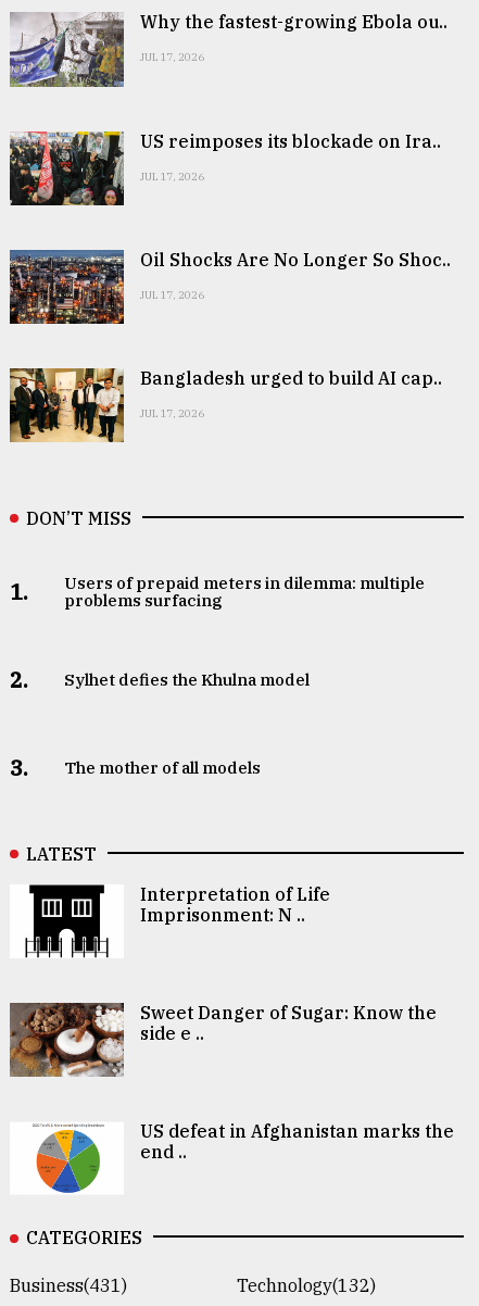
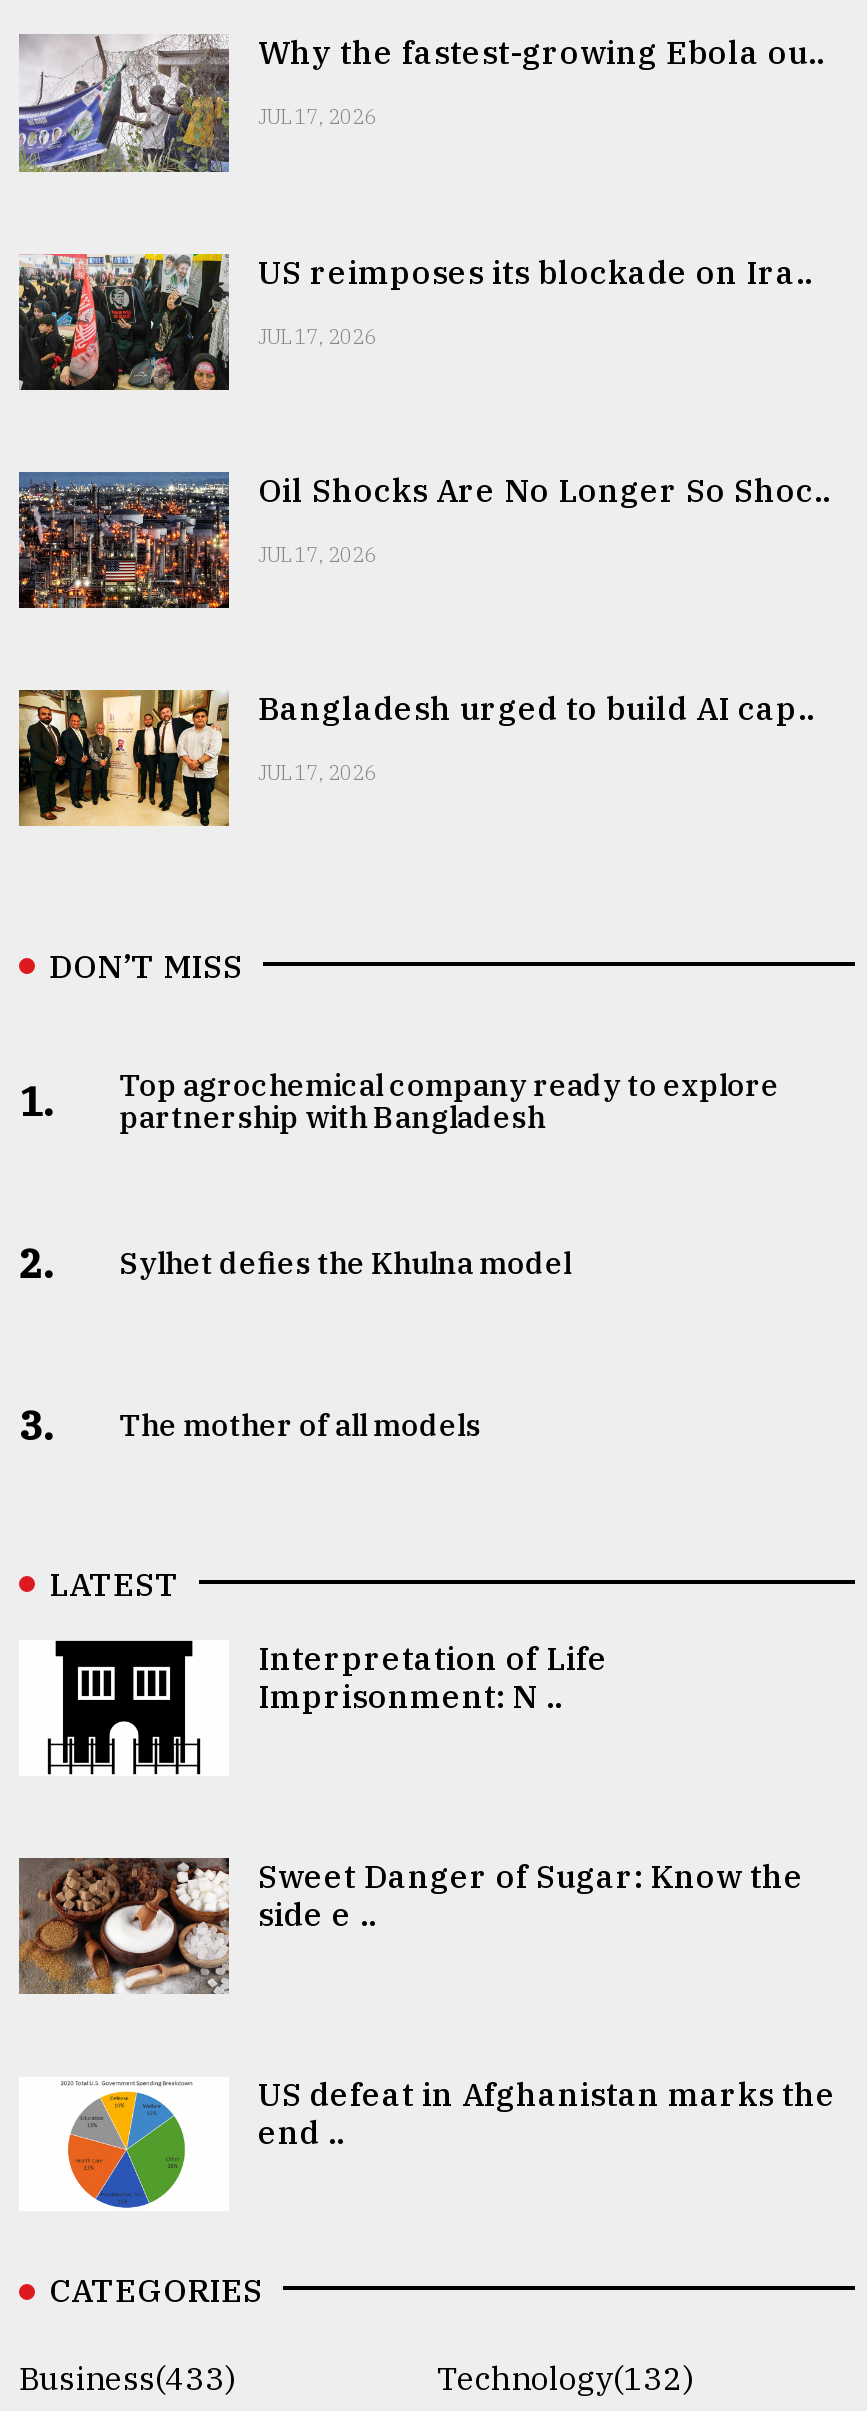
- Users of prepaid meters in dilemma: multiple
- problems surfacing
+ Top agrochemical company ready to explore
+ partnership with Bangladesh

- Business(431)
+ Business(433)
